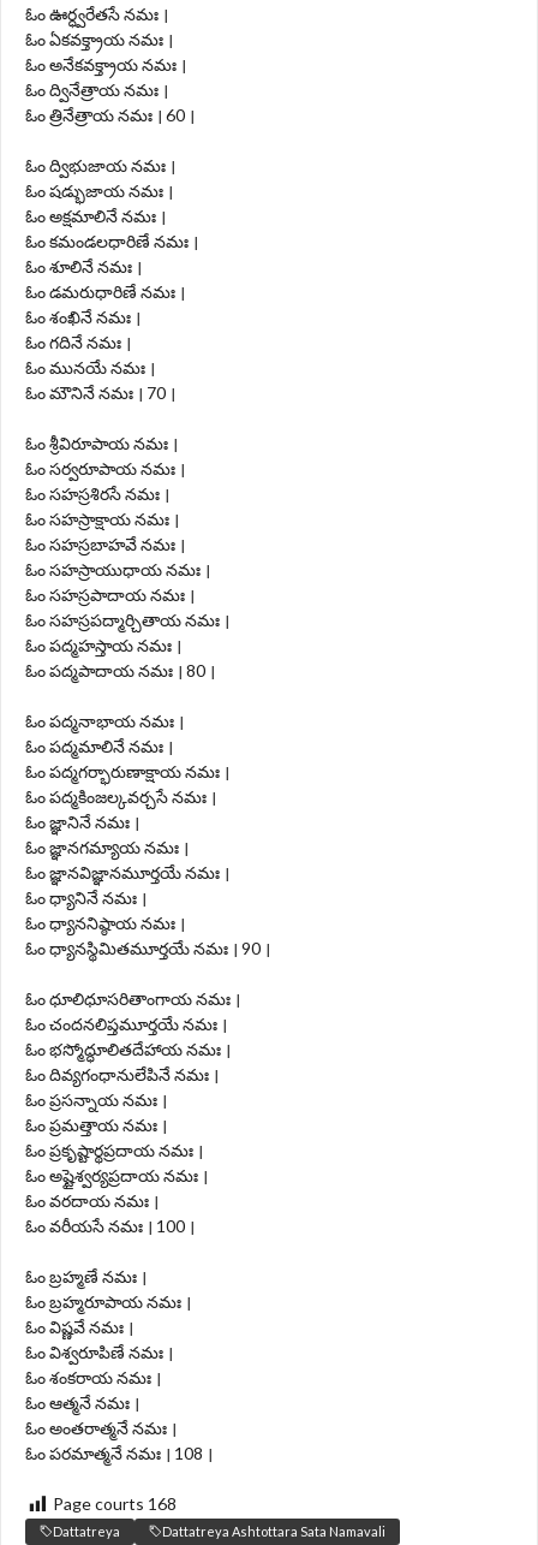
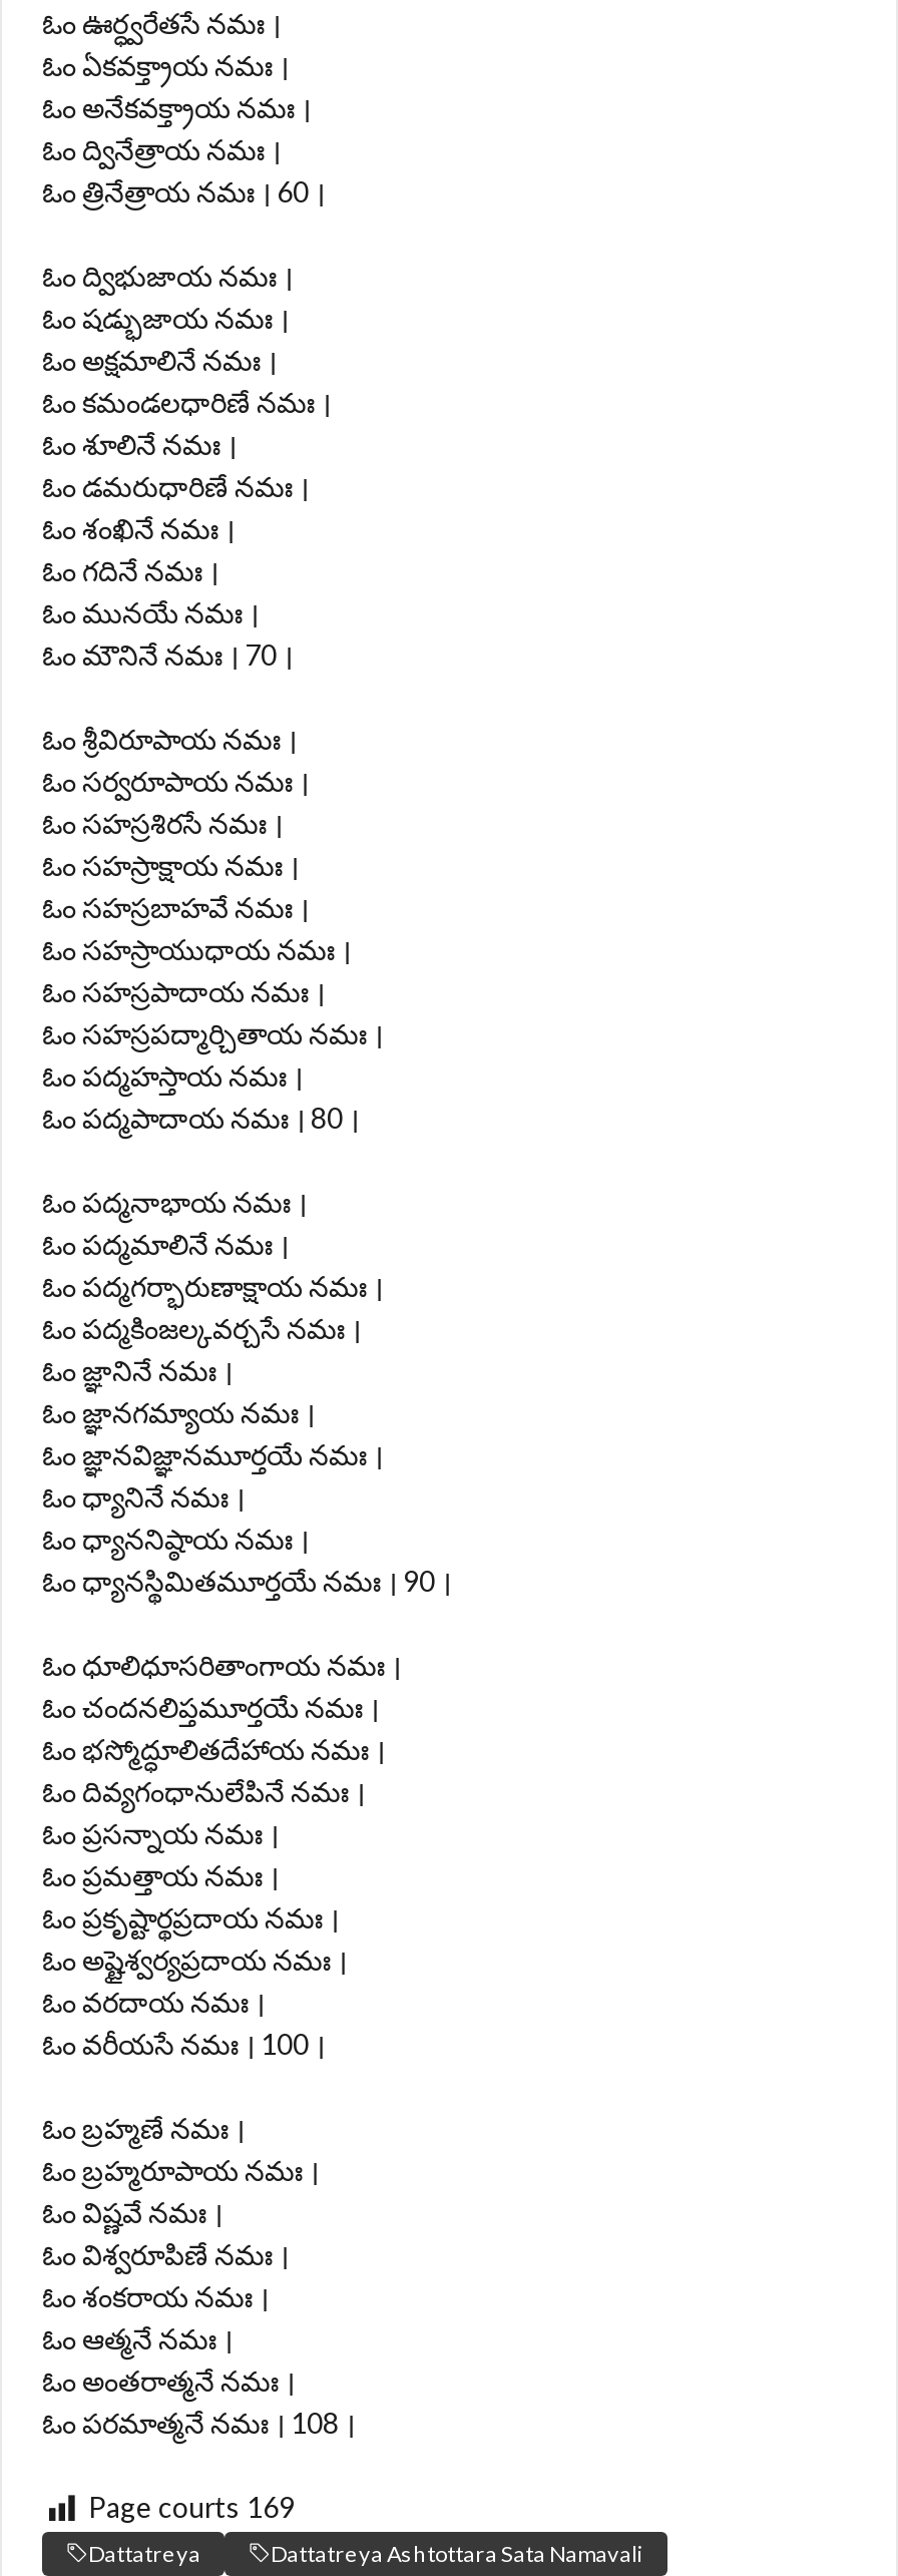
- Page courts 168
+ Page courts 169
